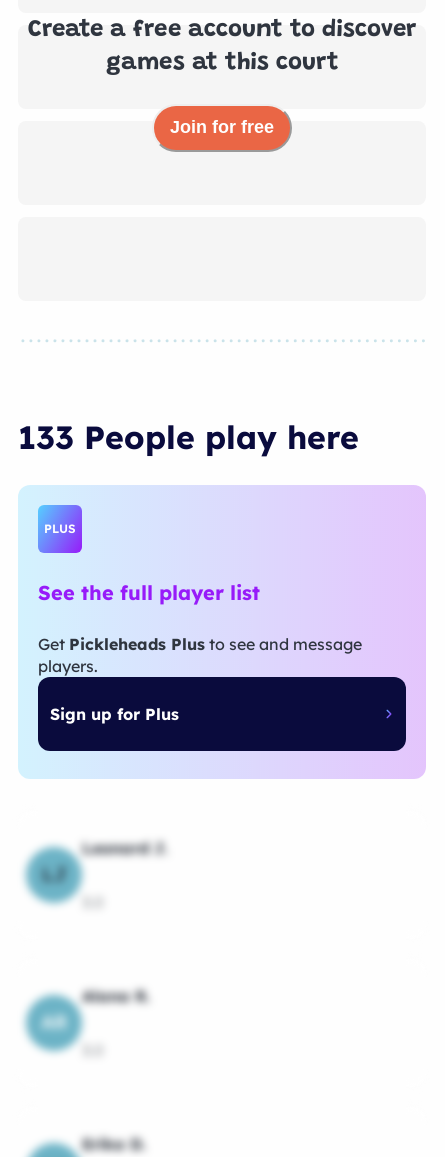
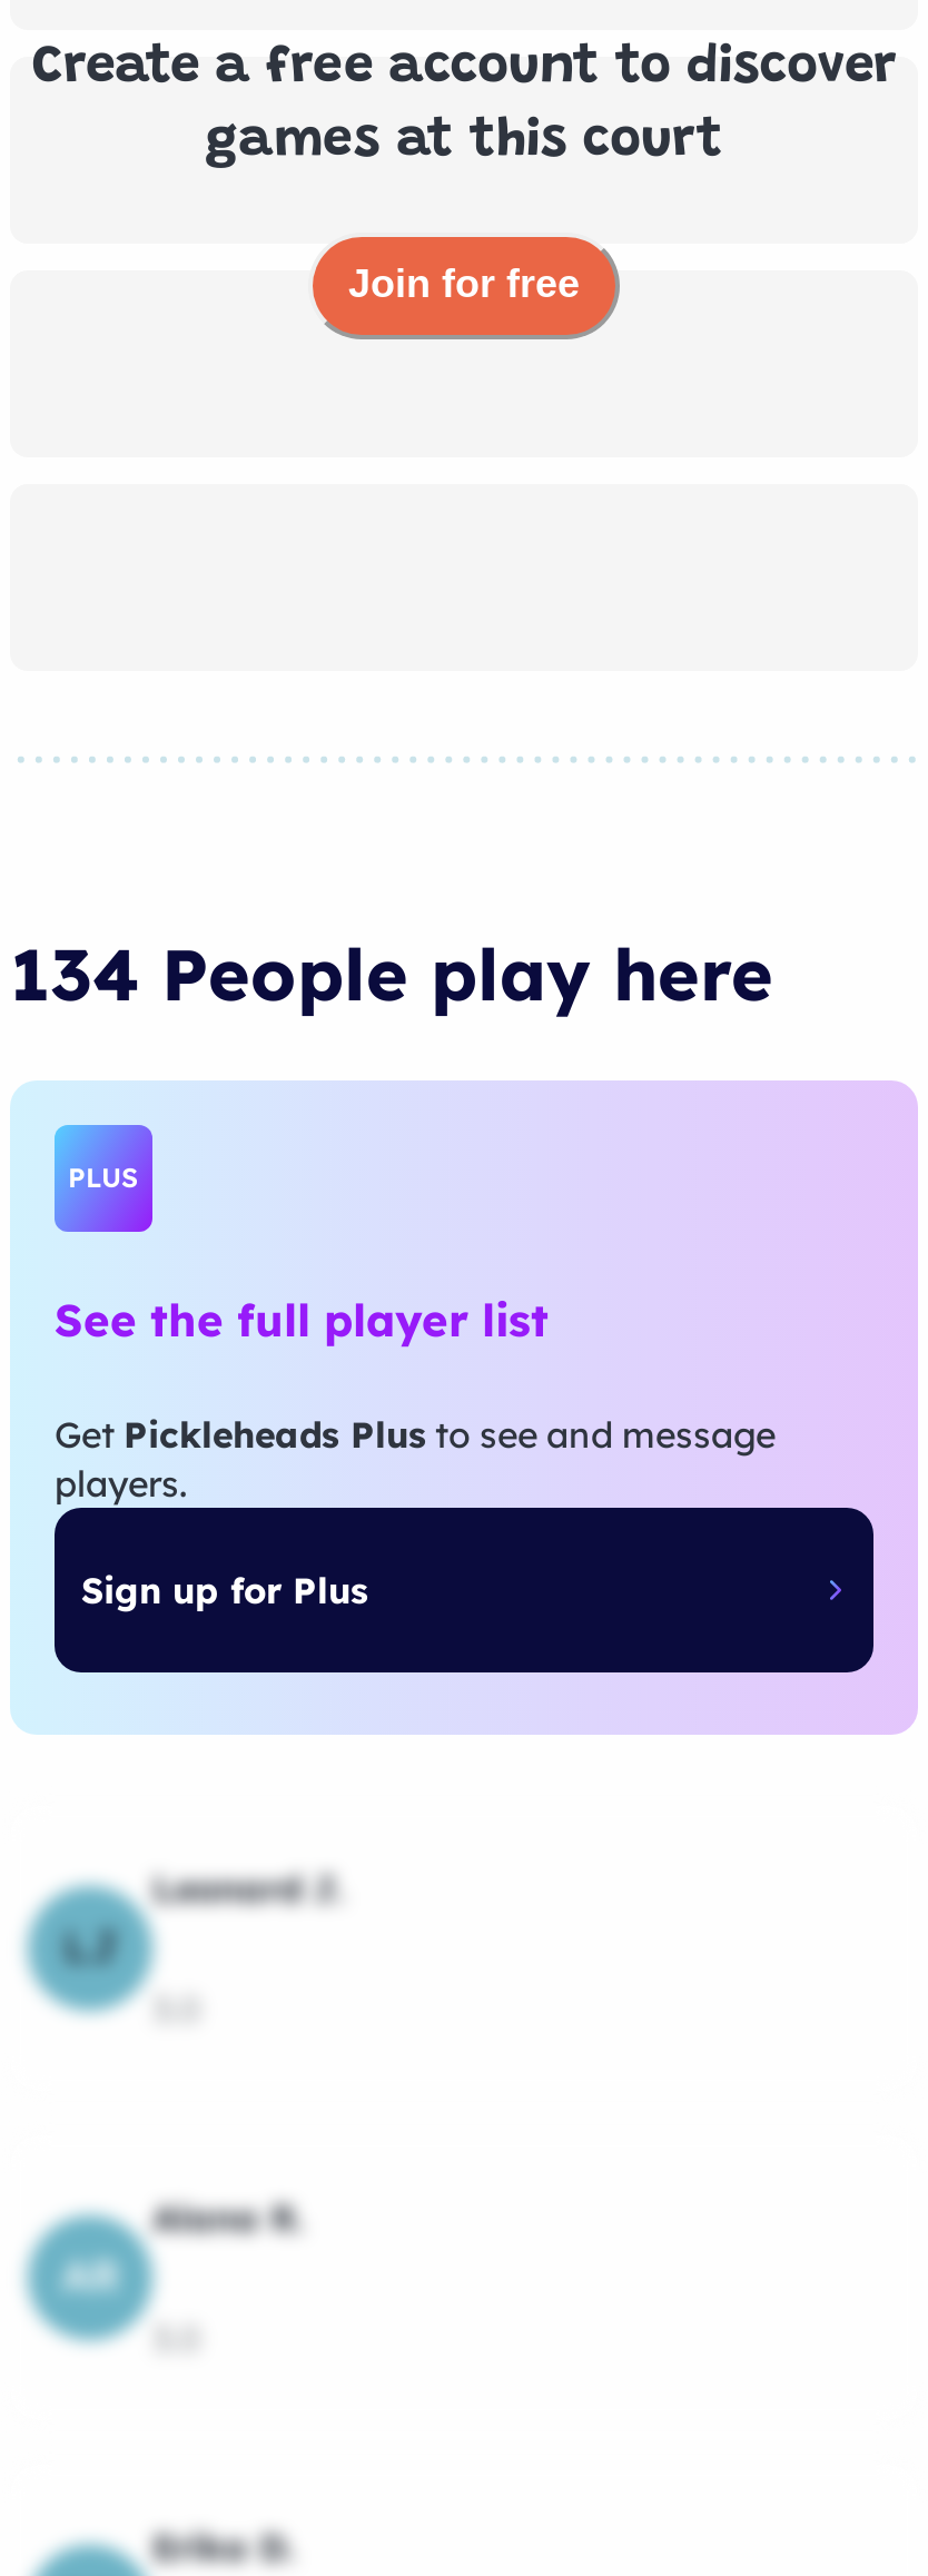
- 133 People play here
+ 134 People play here
